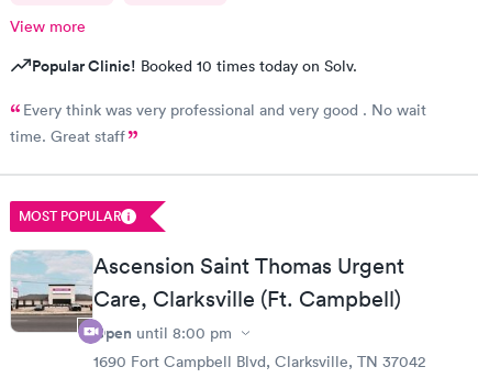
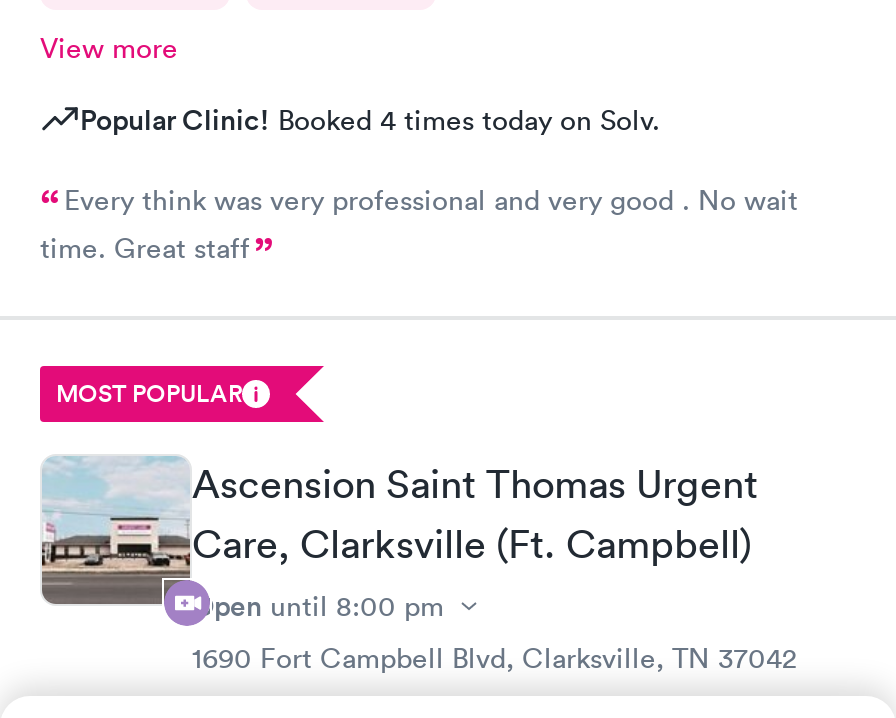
- Popular Clinic! Booked 10 times today on Solv.
+ Popular Clinic! Booked 4 times today on Solv.
